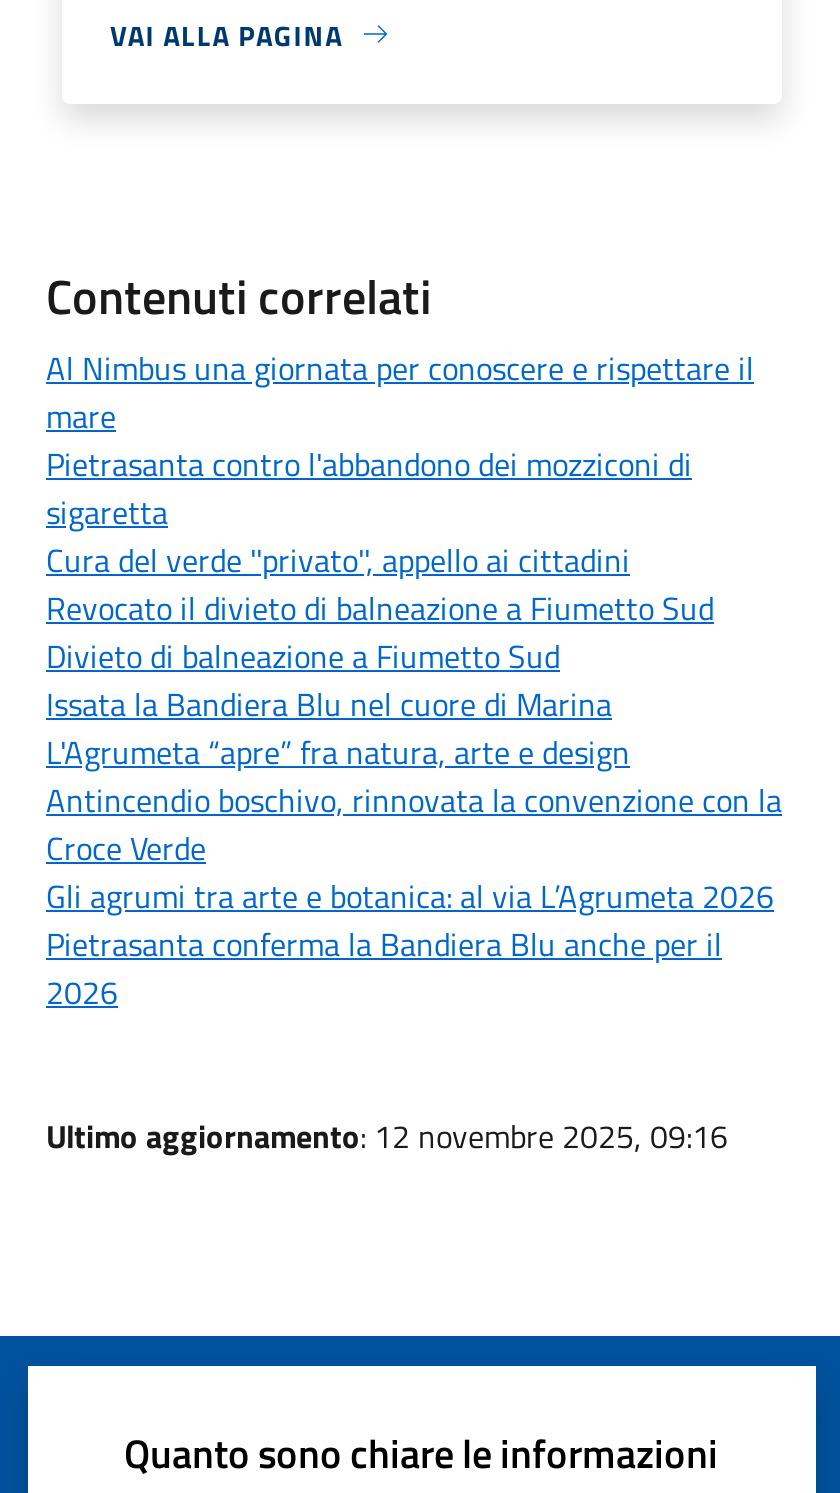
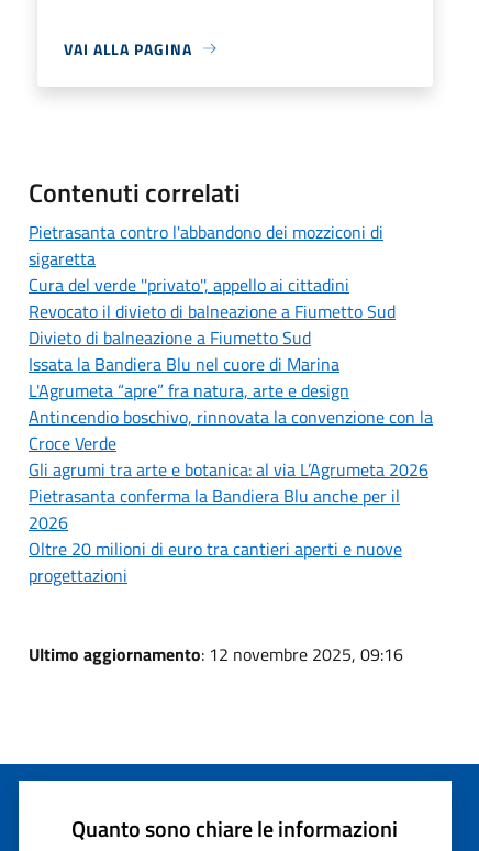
- Al Nimbus una giornata per conoscere e rispettare il
- mare

moved up: Pietrasanta contro l'abbandono dei mozziconi di | sigaretta | Cura del verde ''privato'', appello ai cittadini | ... | Pietrasanta conferma la Bandiera Blu anche per il | 2026

+ Oltre 20 milioni di euro tra cantieri aperti e nuove
+ progettazioni
